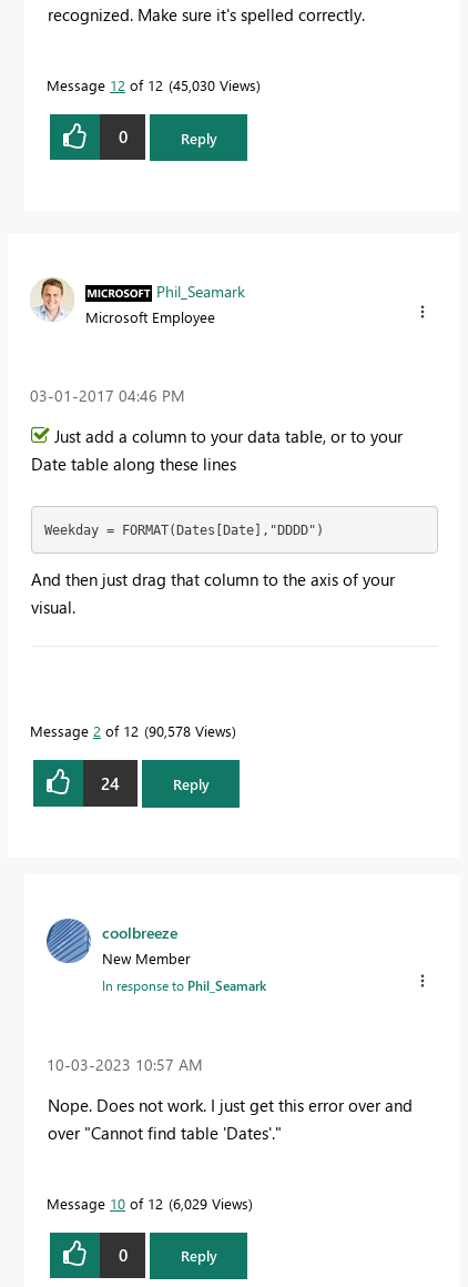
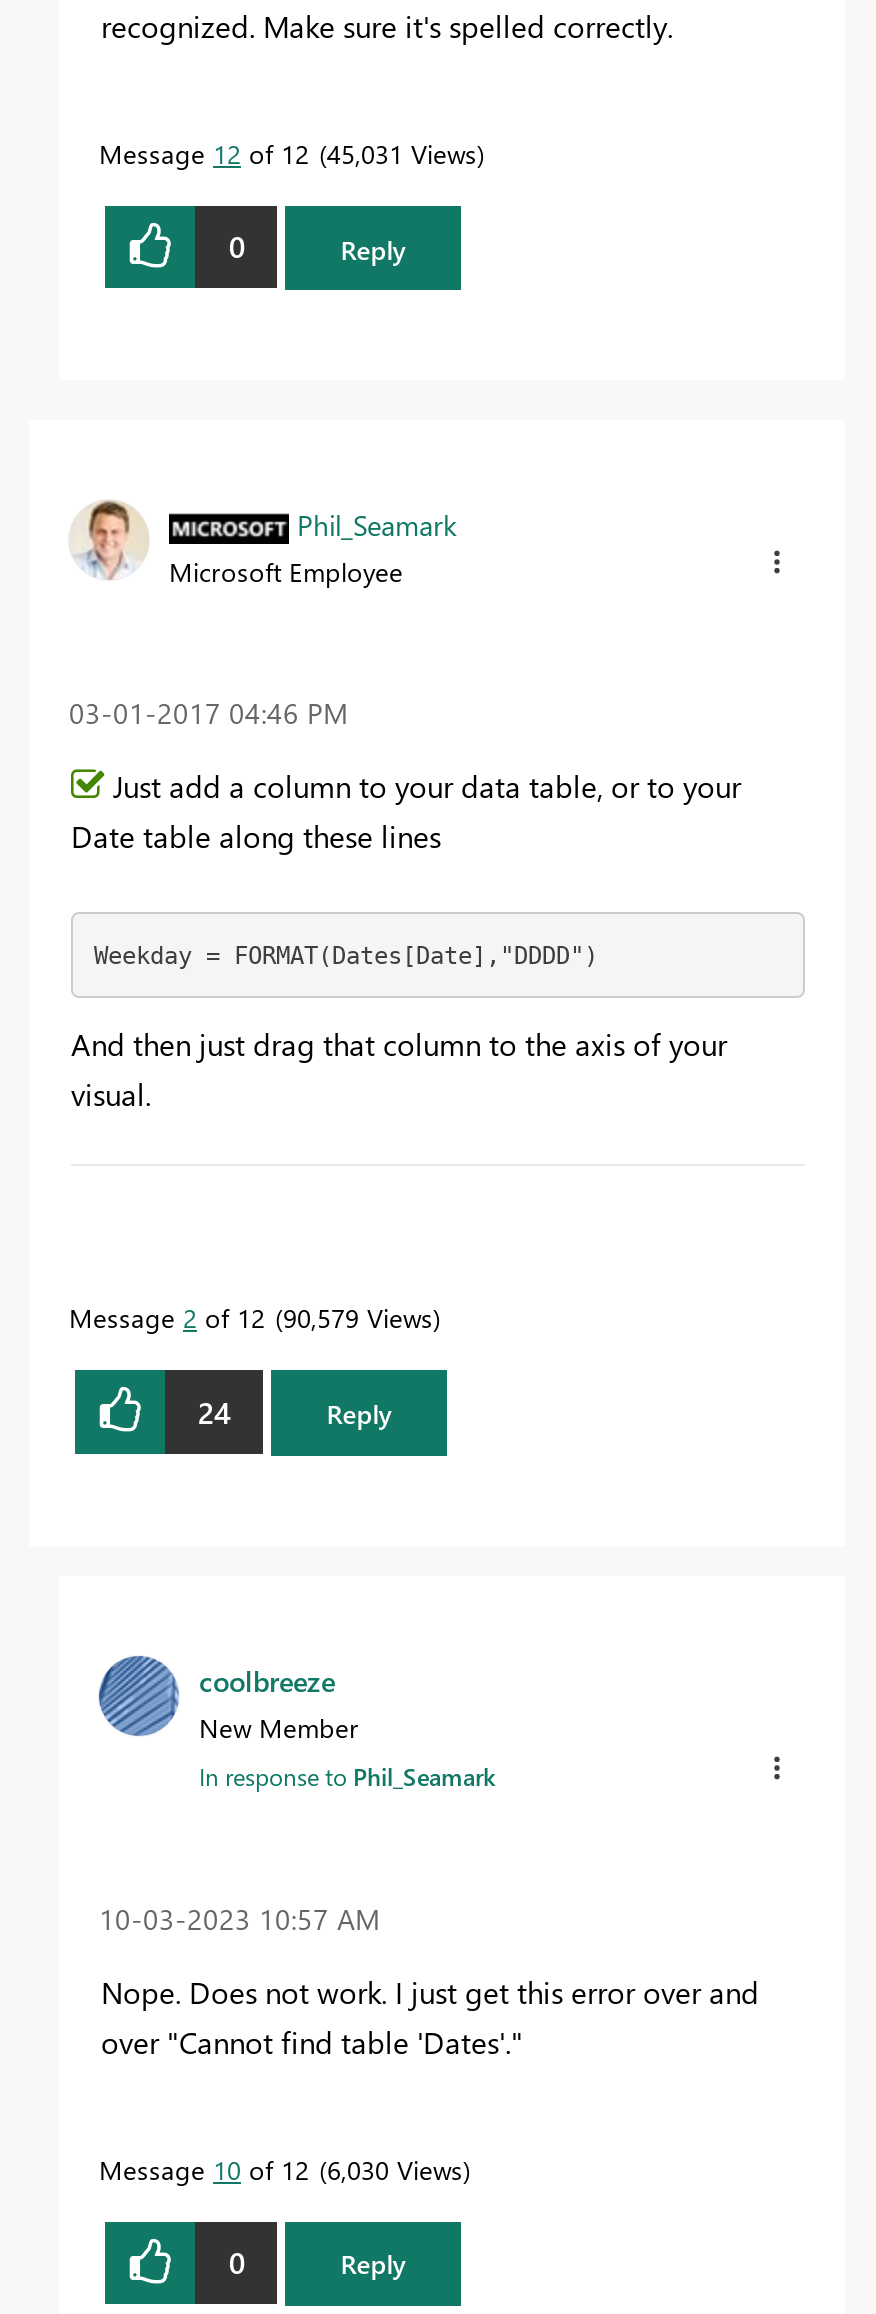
- Message 12 of 12 45,030 Views
+ Message 12 of 12 45,031 Views

- Message 2 of 12 90,578 Views
+ Message 2 of 12 90,579 Views

- Message 10 of 12 6,029 Views
+ Message 10 of 12 6,030 Views
